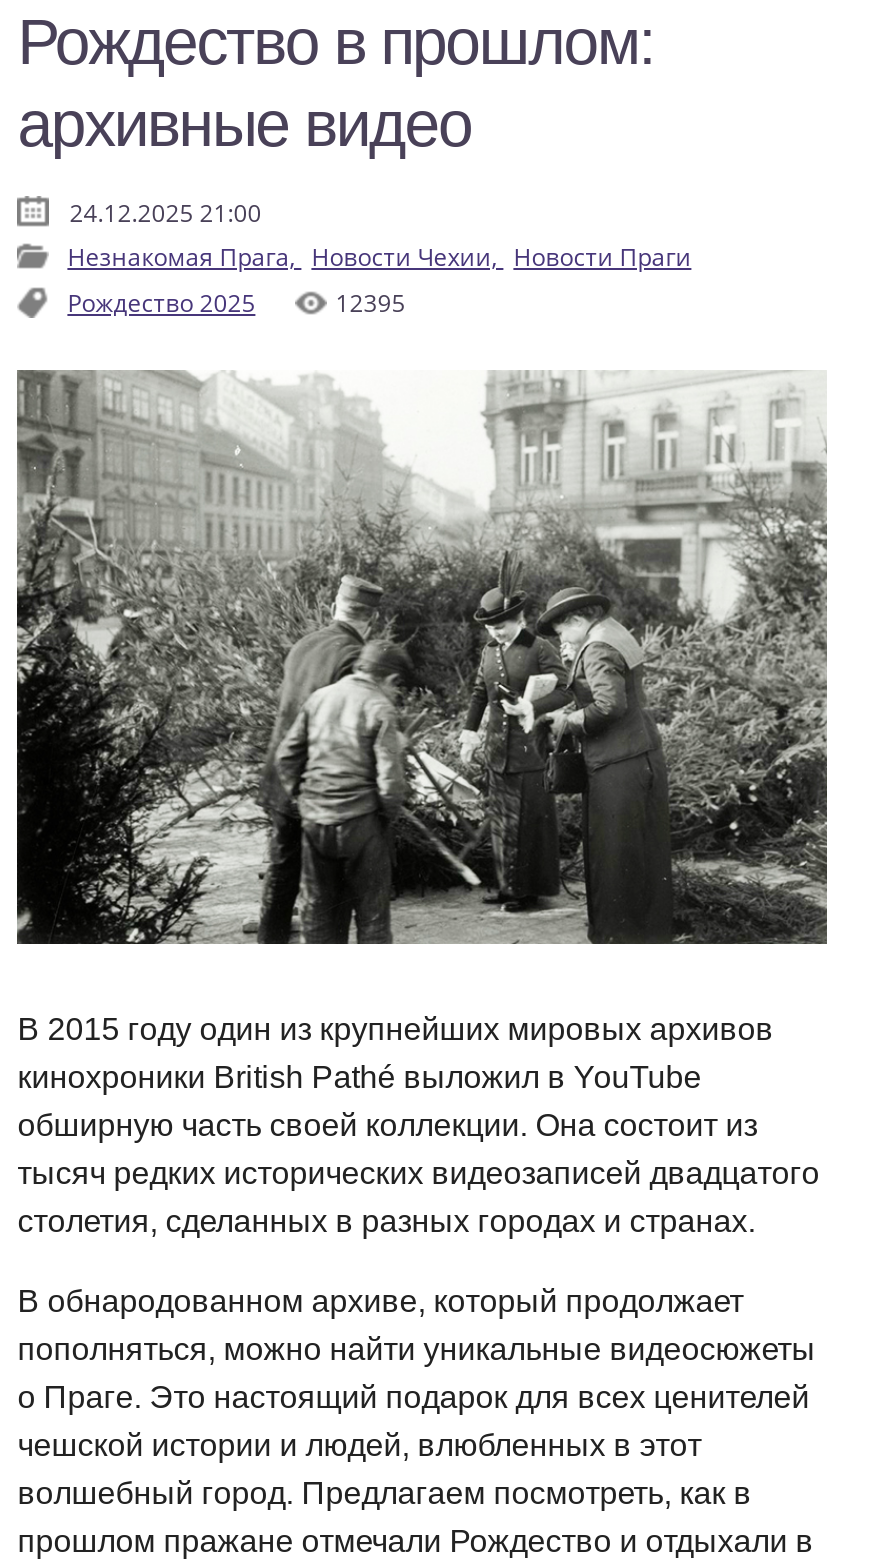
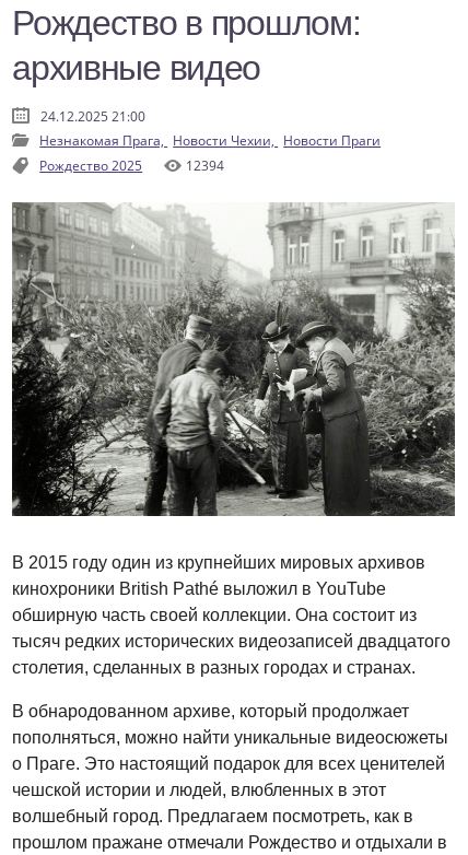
- 12395
+ 12394
